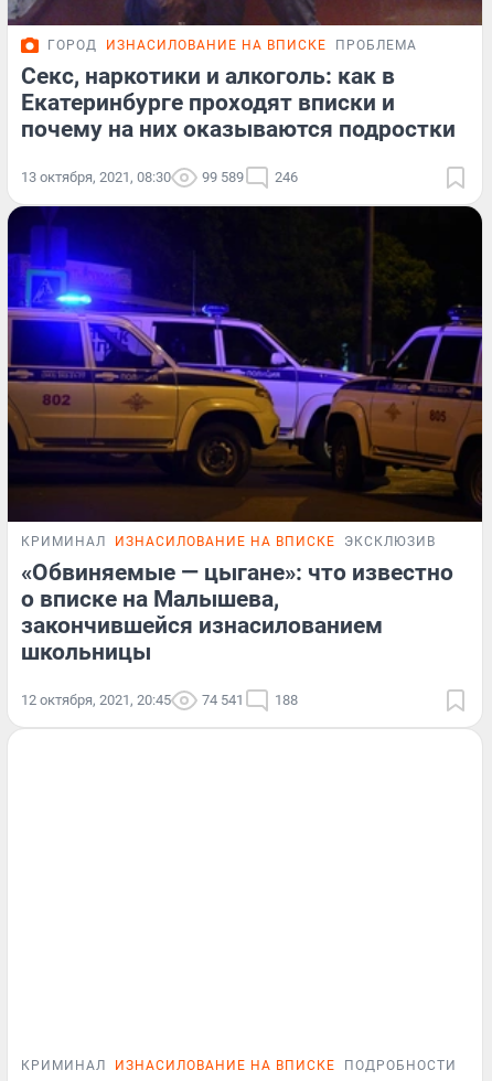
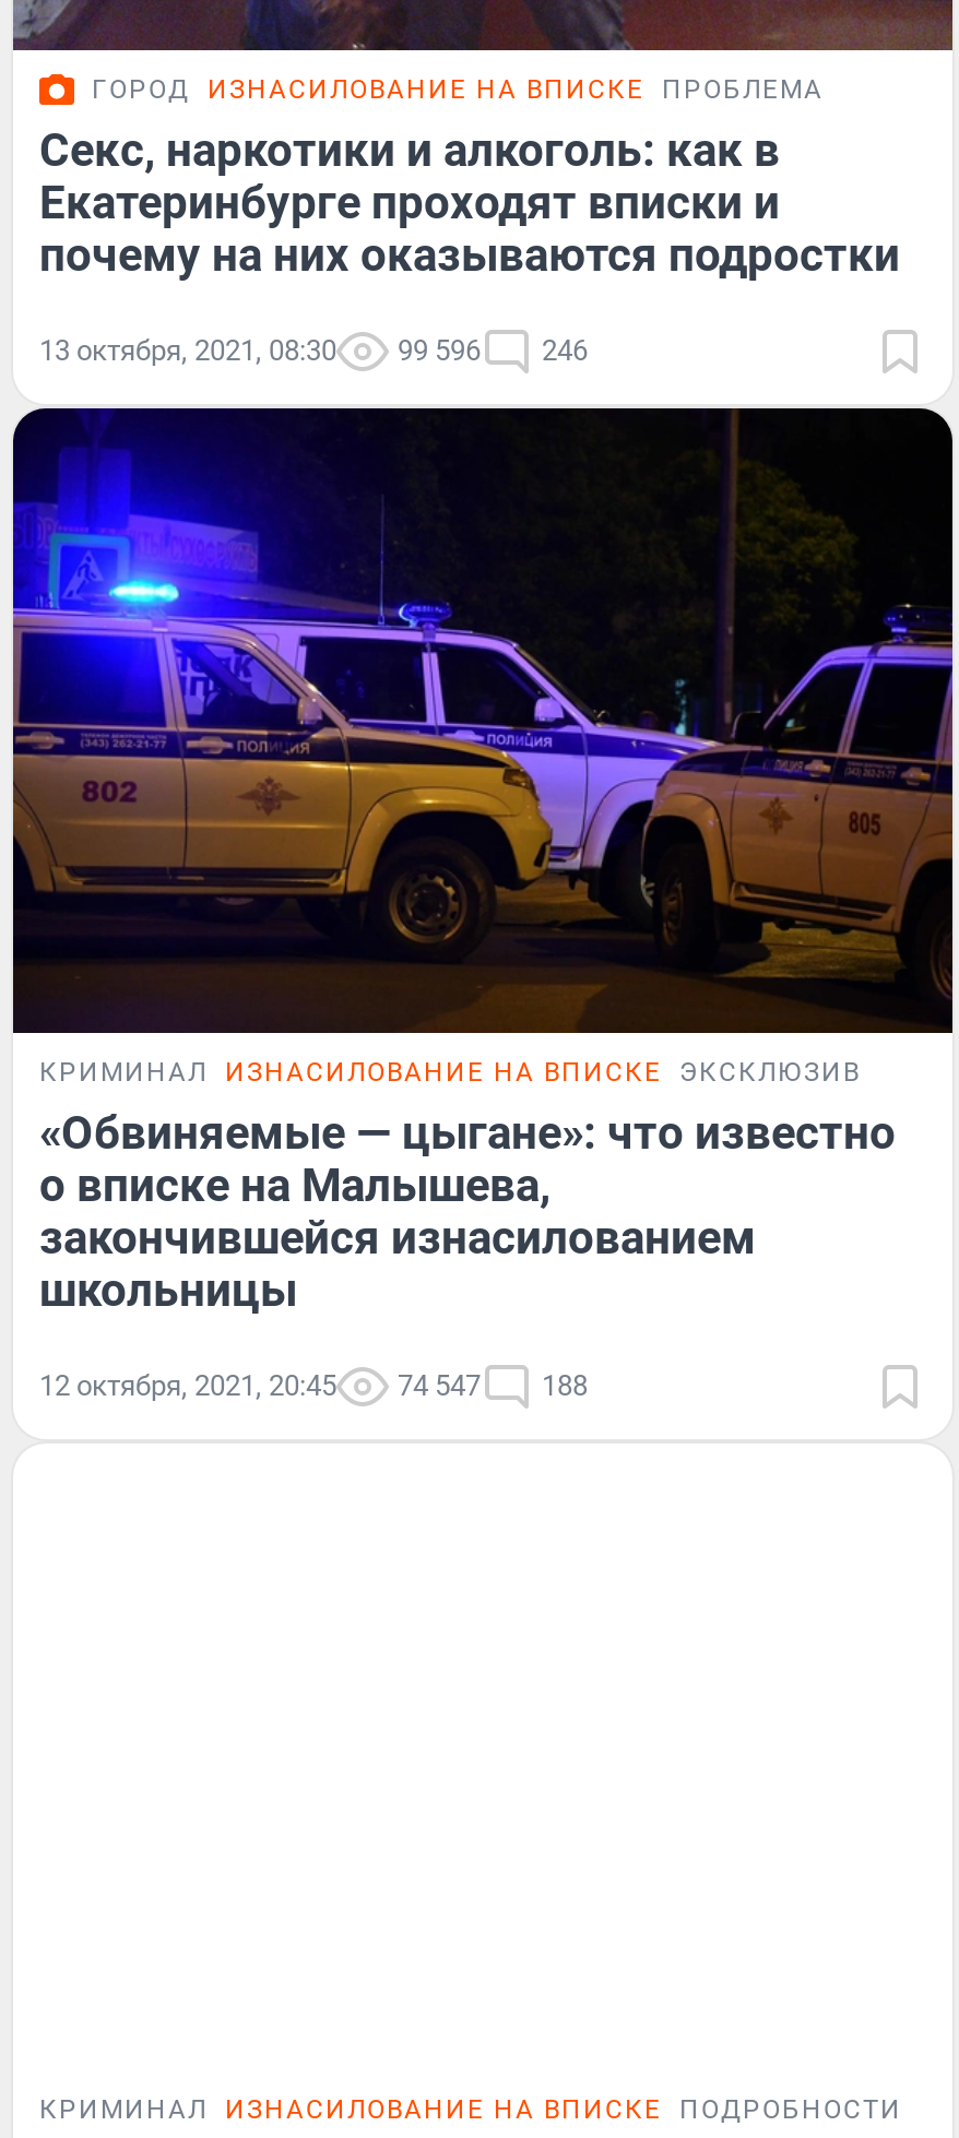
- 13 октября, 2021, 08:30 99 589 246
+ 13 октября, 2021, 08:30 99 596 246

- 12 октября, 2021, 20:45 74 541 188
+ 12 октября, 2021, 20:45 74 547 188
